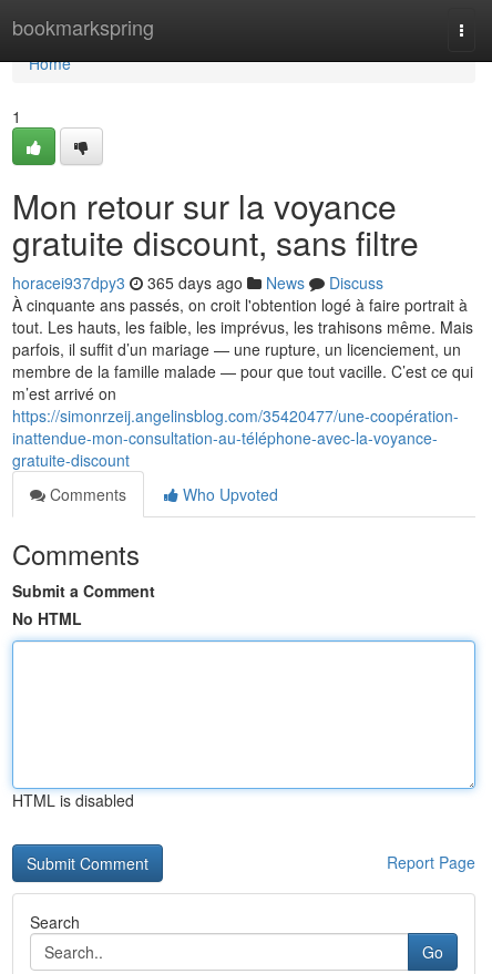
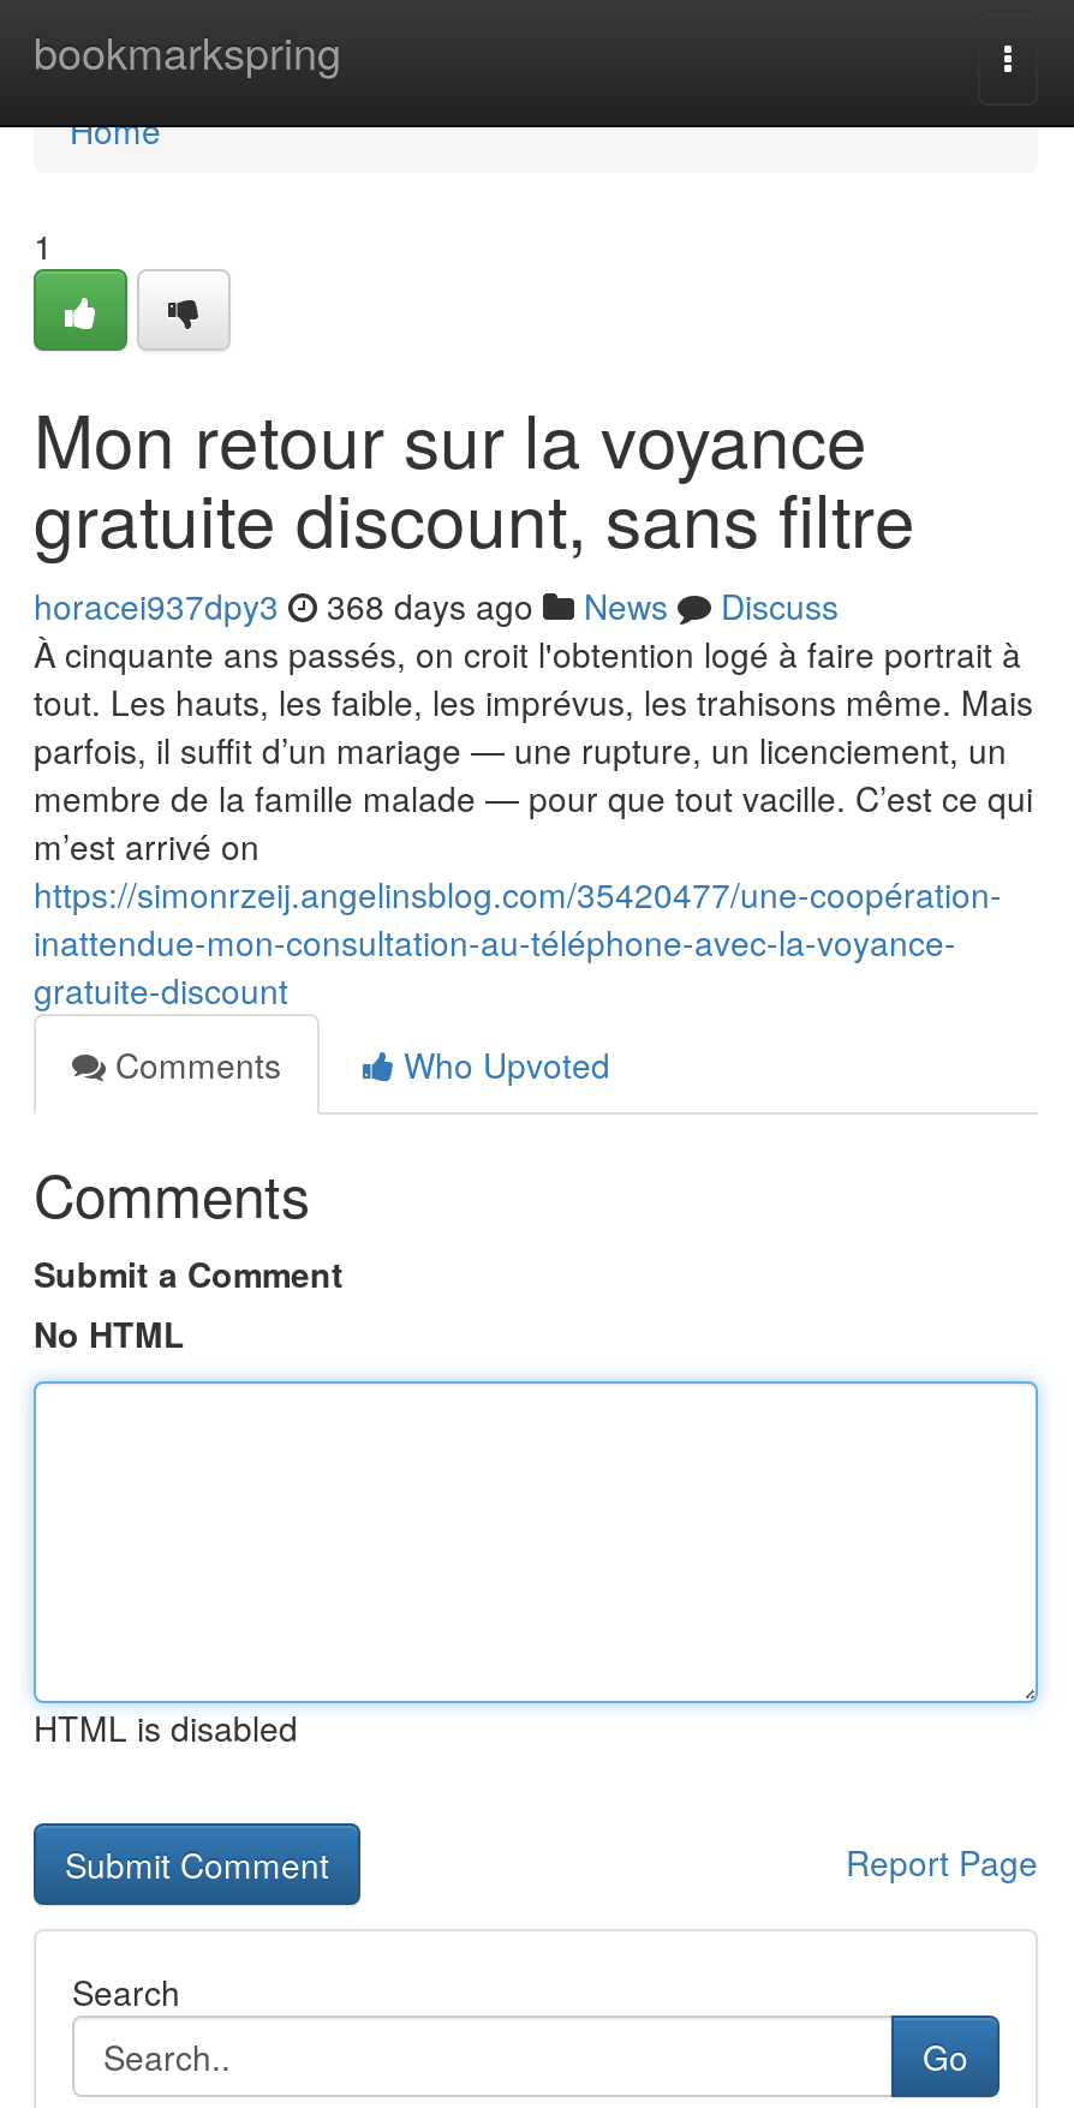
- horacei937dpy3 365 days ago News Discuss
+ horacei937dpy3 368 days ago News Discuss
